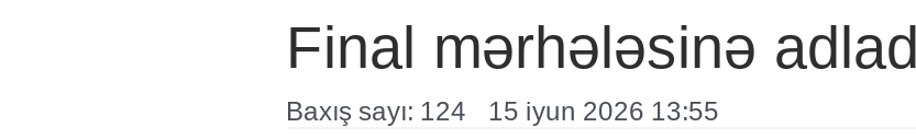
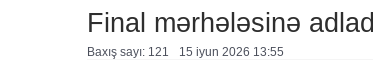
- Baxış sayı: 124 15 i̇yun 2026 13:55
+ Baxış sayı: 121 15 i̇yun 2026 13:55
